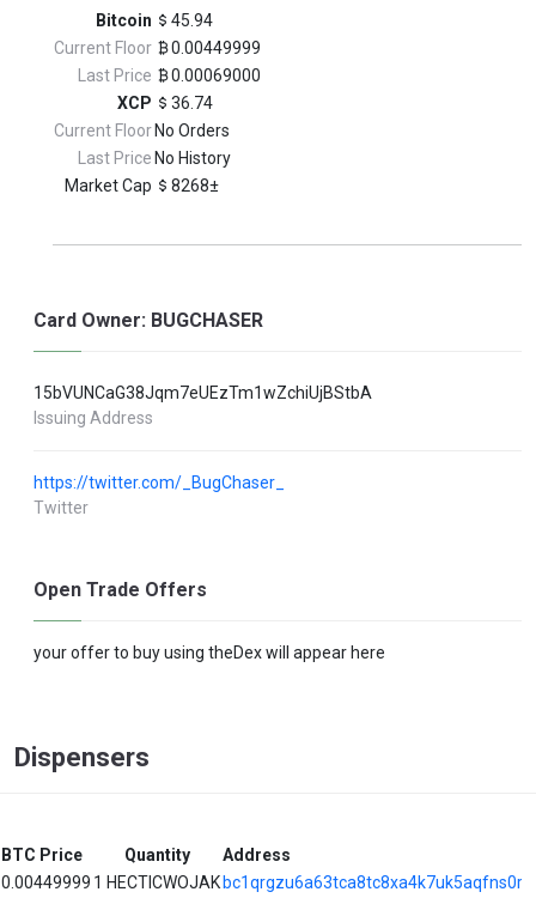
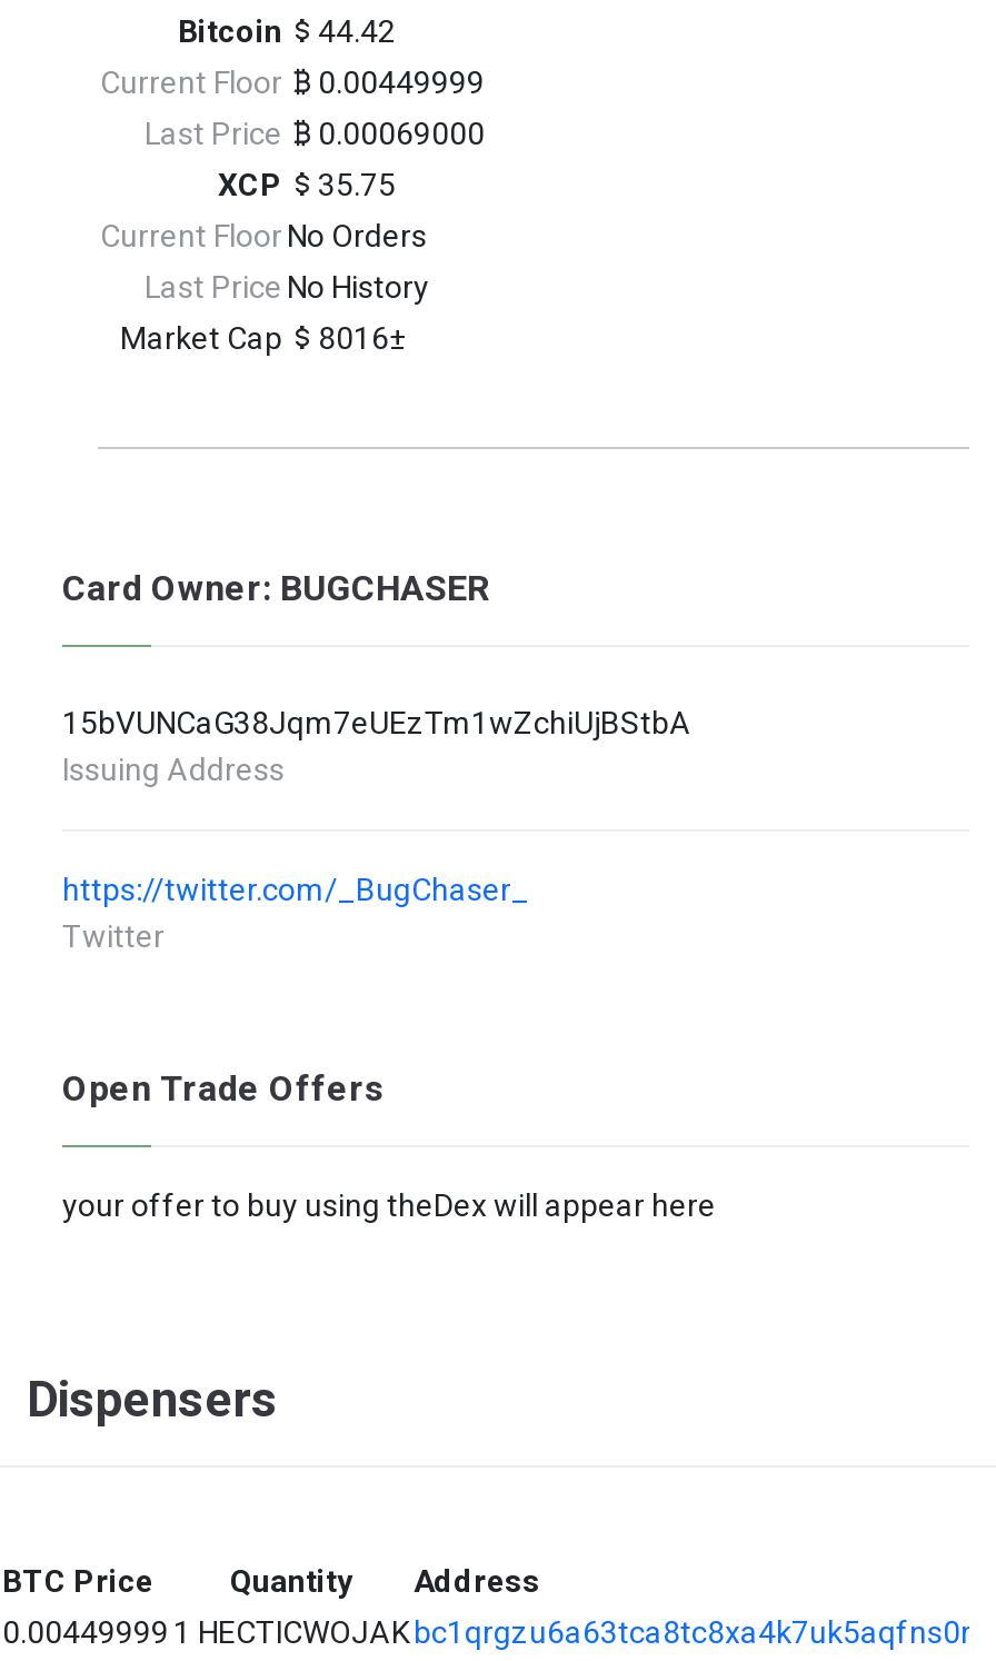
- Bitcoin 45.94
+ Bitcoin 44.42

- XCP 36.74
+ XCP 35.75

- Market Cap 8268±
+ Market Cap 8016±
